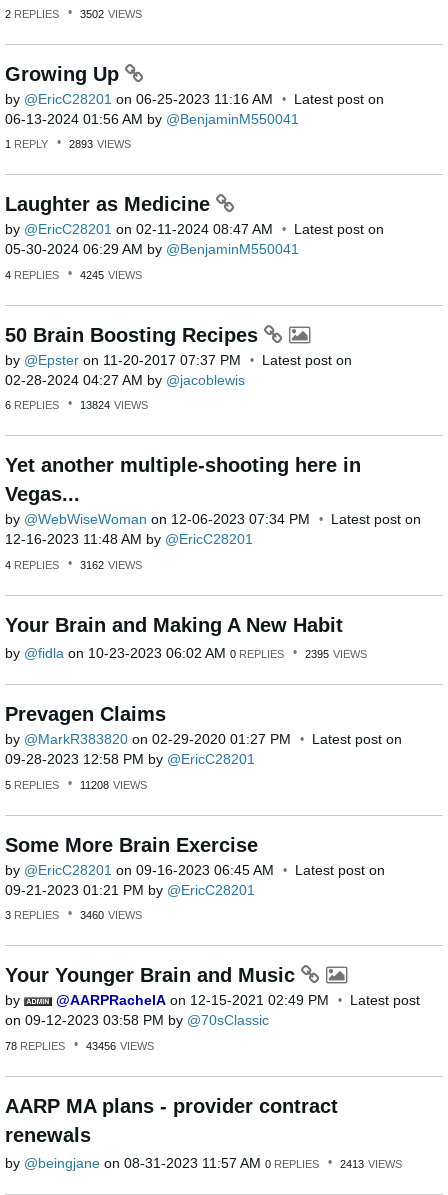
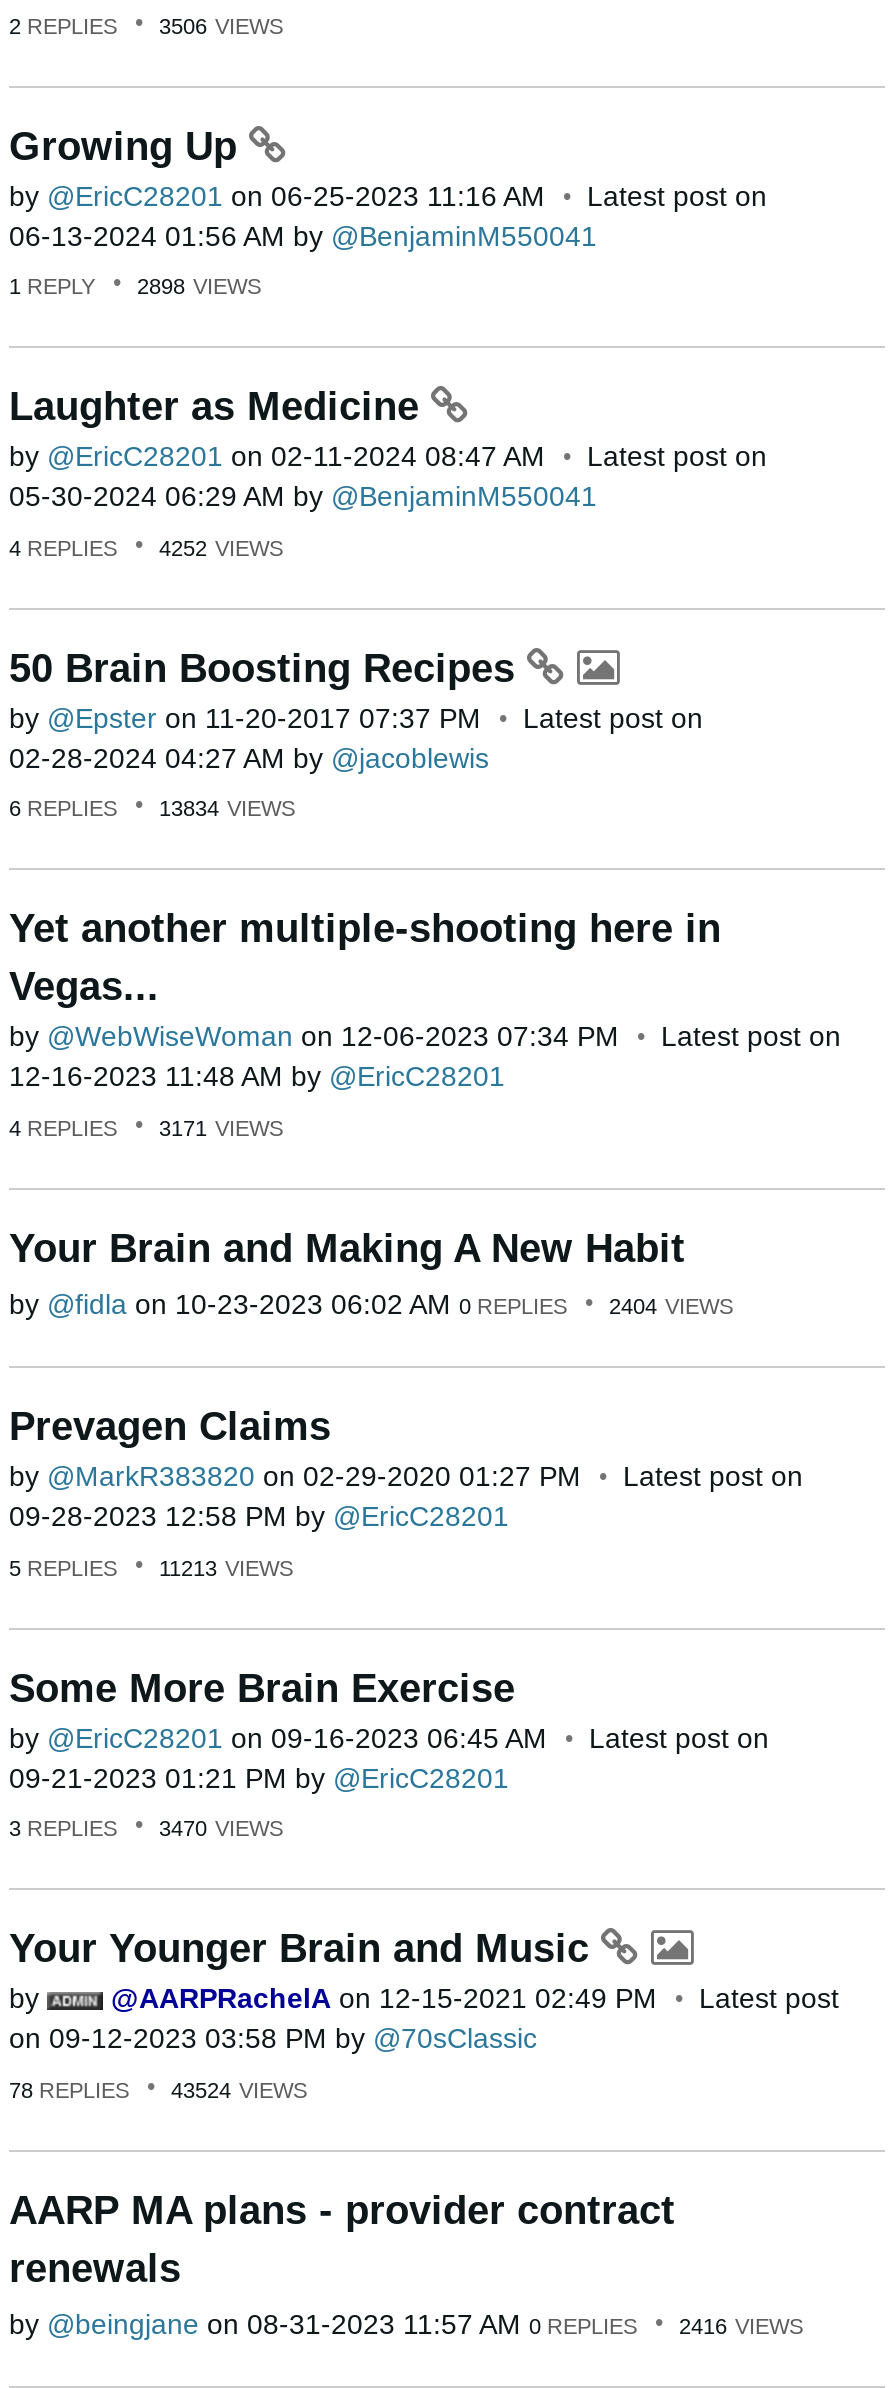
- 2 REPLIES 3502 VIEWS
+ 2 REPLIES 3506 VIEWS

- 1 REPLY 2893 VIEWS
+ 1 REPLY 2898 VIEWS

- 4 REPLIES 4245 VIEWS
+ 4 REPLIES 4252 VIEWS

- 6 REPLIES 13824 VIEWS
+ 6 REPLIES 13834 VIEWS

- 4 REPLIES 3162 VIEWS
+ 4 REPLIES 3171 VIEWS

- by fidla on 10-23-2023 06:02 AM 0 REPLIES 2395 VIEWS
+ by fidla on 10-23-2023 06:02 AM 0 REPLIES 2404 VIEWS

- 5 REPLIES 11208 VIEWS
+ 5 REPLIES 11213 VIEWS

- 3 REPLIES 3460 VIEWS
+ 3 REPLIES 3470 VIEWS

- 78 REPLIES 43456 VIEWS
+ 78 REPLIES 43524 VIEWS

- by beingjane on 08-31-2023 11:57 AM 0 REPLIES 2413 VIEWS
+ by beingjane on 08-31-2023 11:57 AM 0 REPLIES 2416 VIEWS
